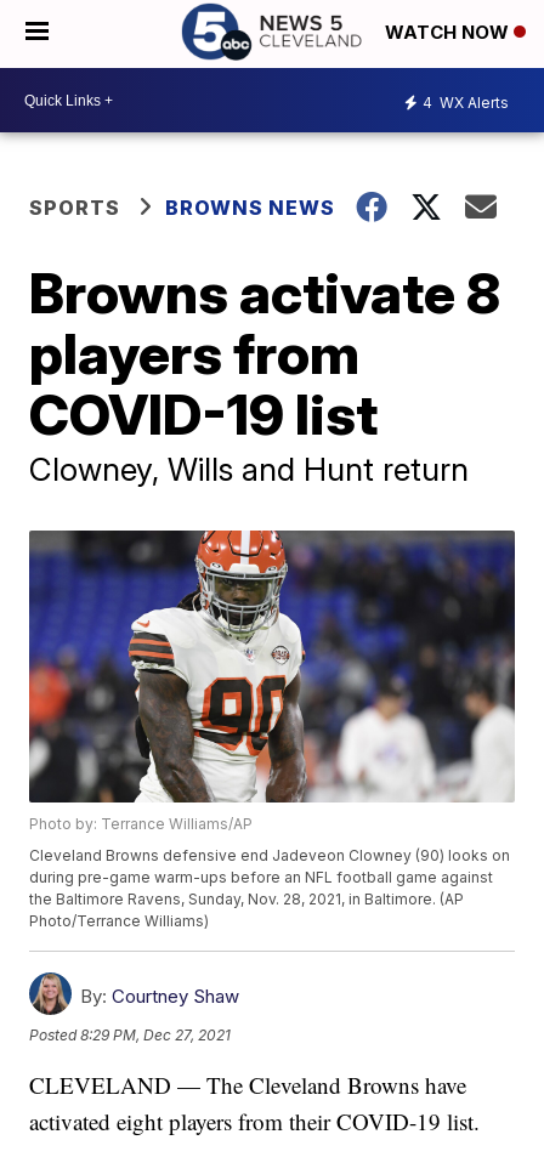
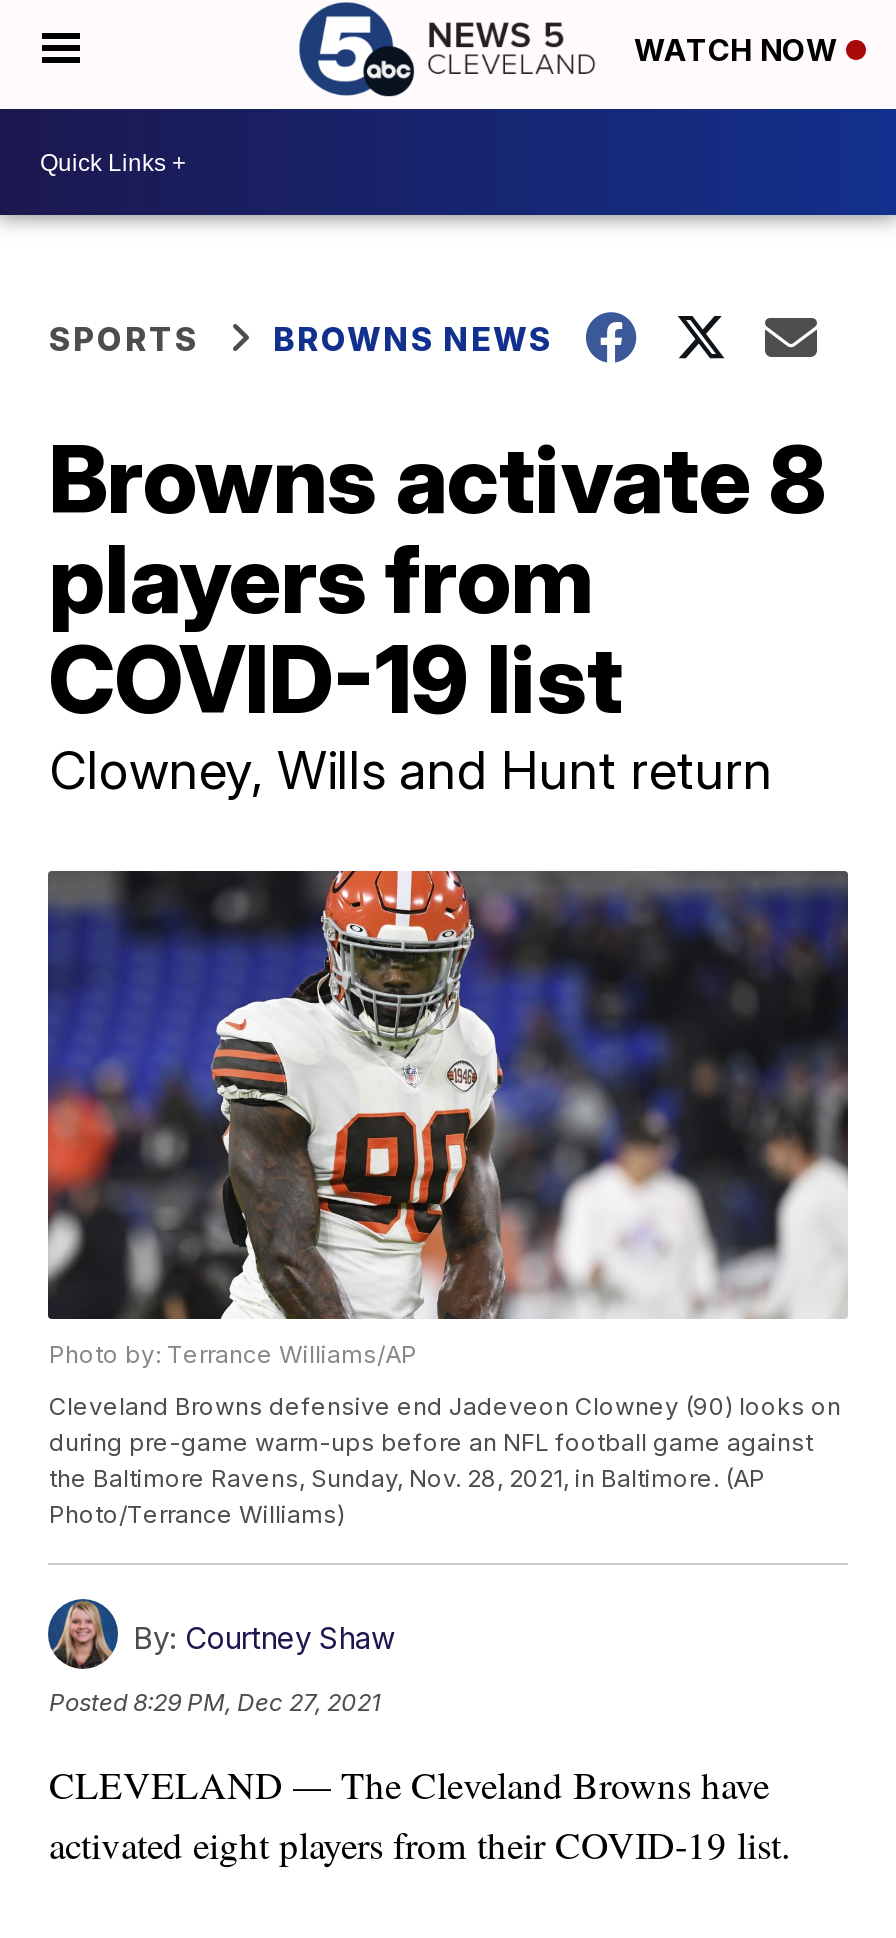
- 4 WX Alerts
